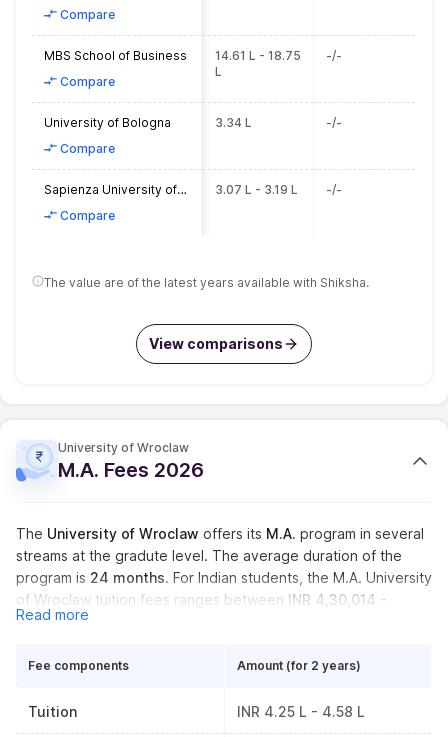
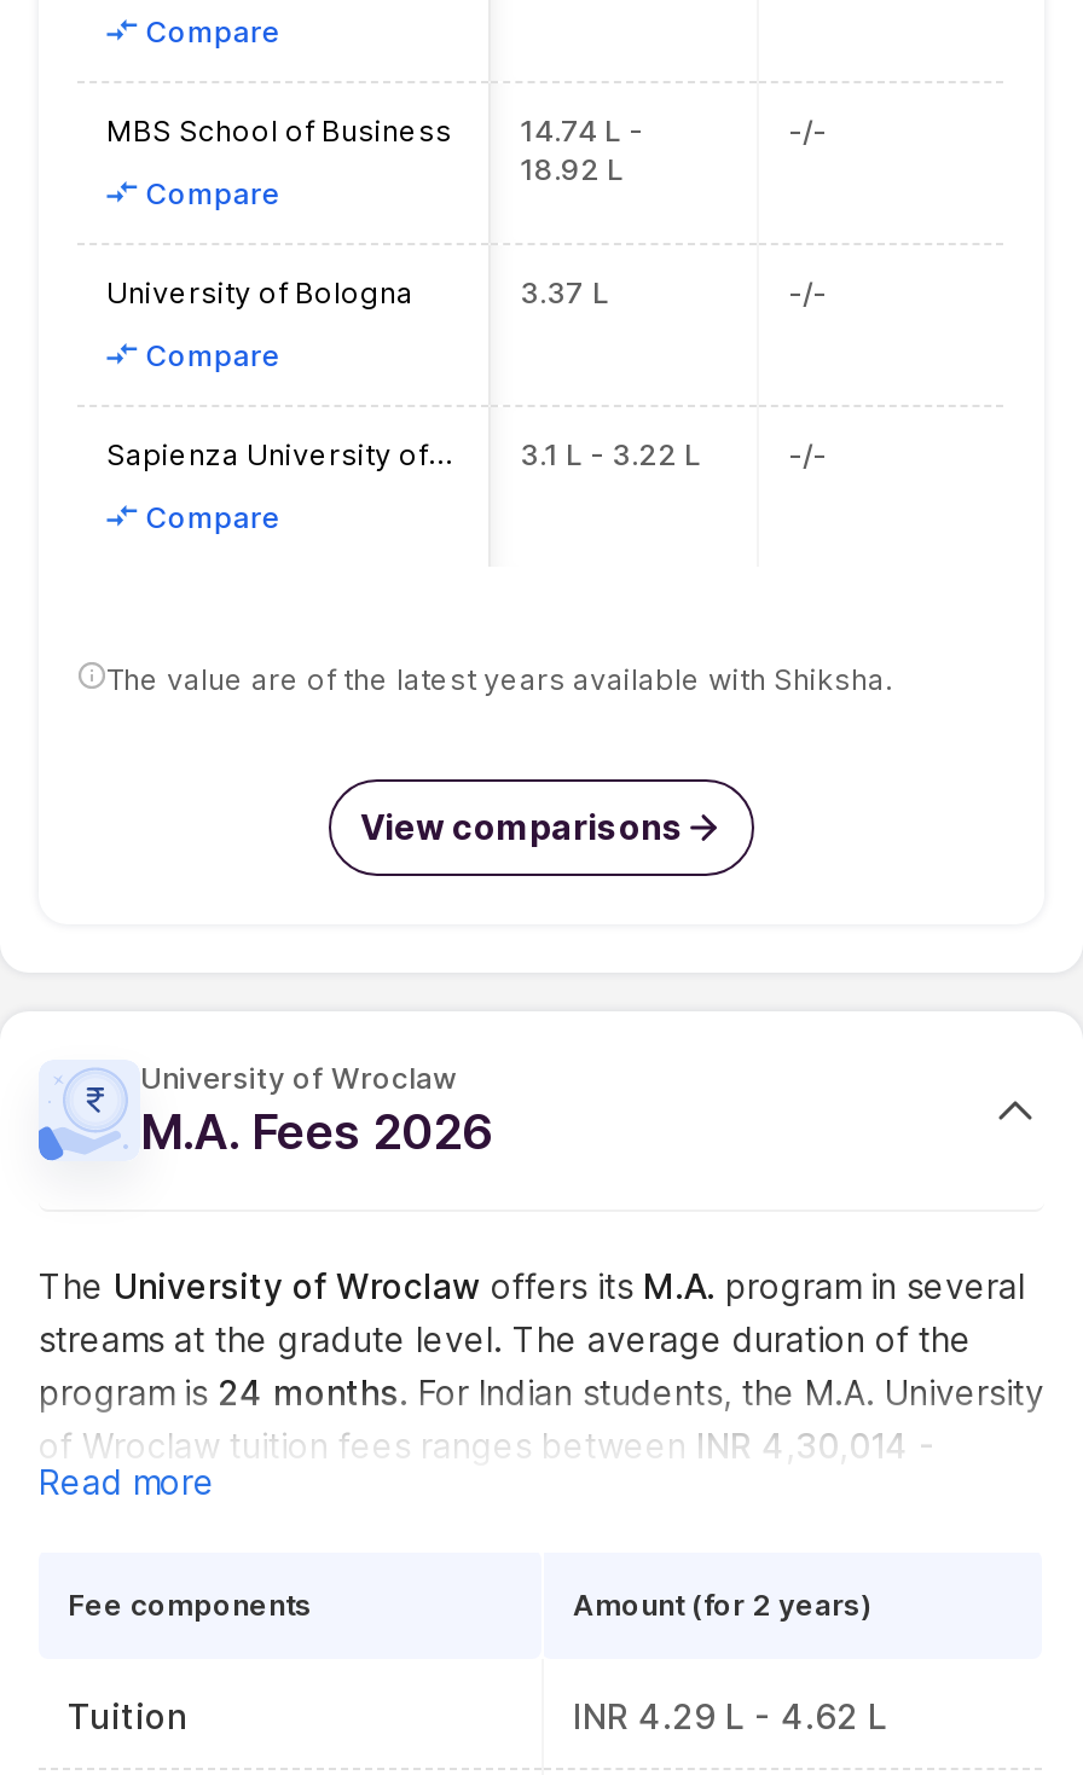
- 14.61 L - 18.75
- L
+ 14.74 L -
+ 18.92 L

- 3.34 L
+ 3.37 L

- 3.07 L - 3.19 L
+ 3.1 L - 3.22 L

- INR 4.25 L - 4.58 L
+ INR 4.29 L - 4.62 L
